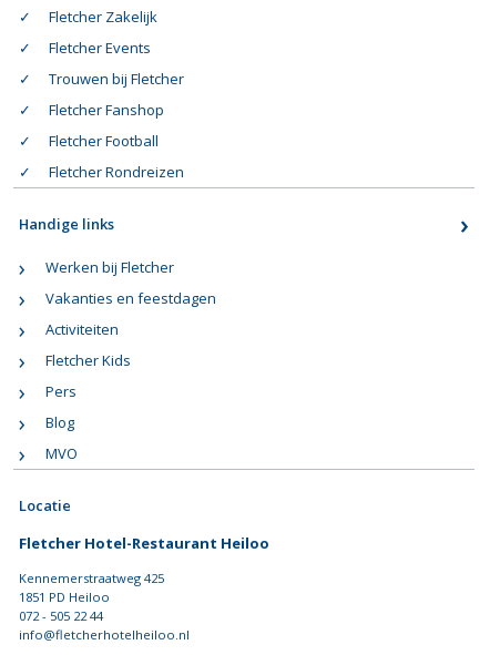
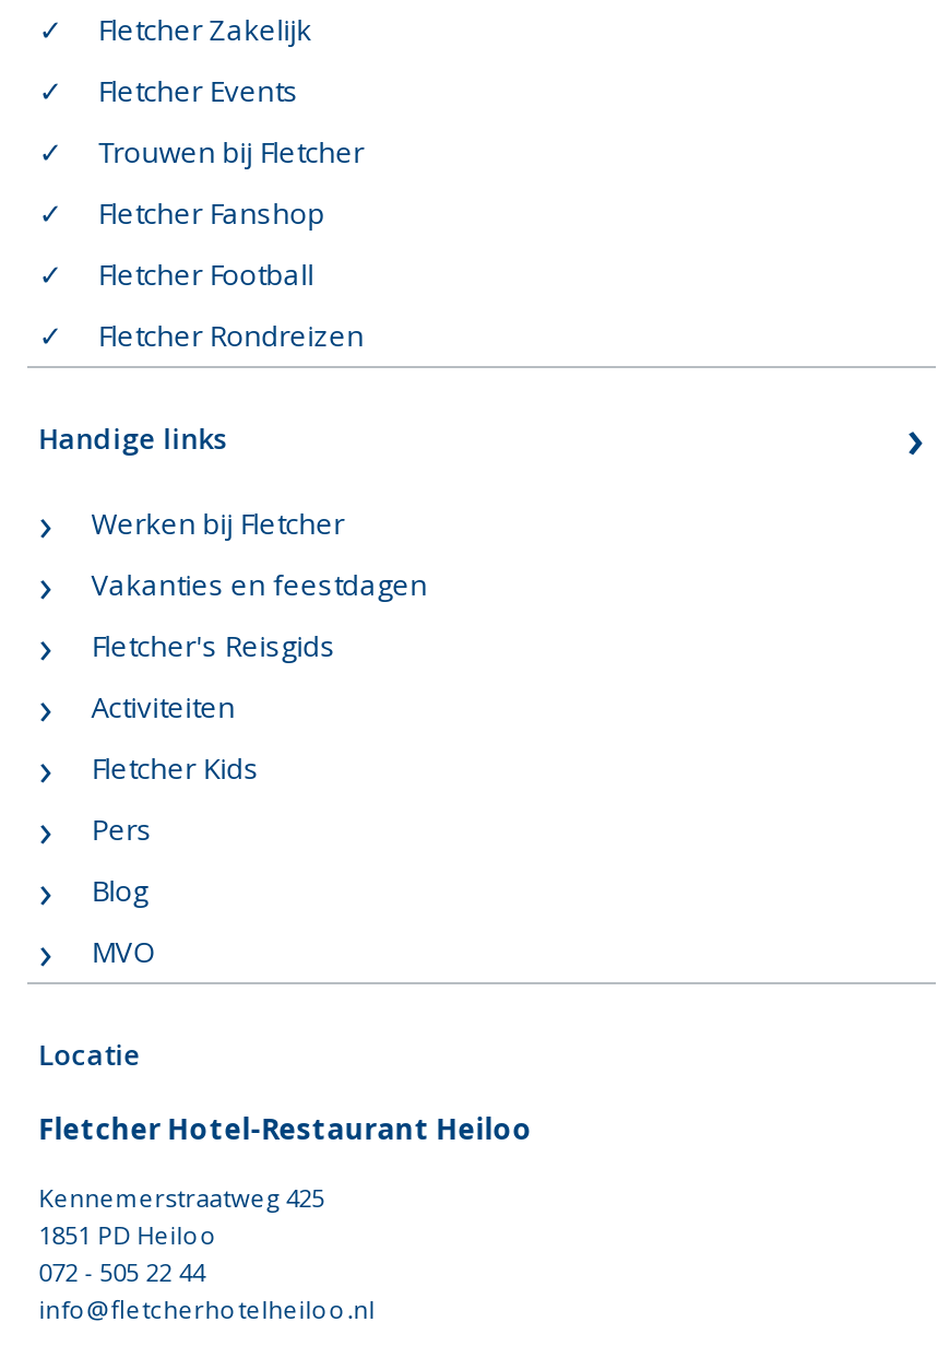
+ Fletcher's Reisgids
